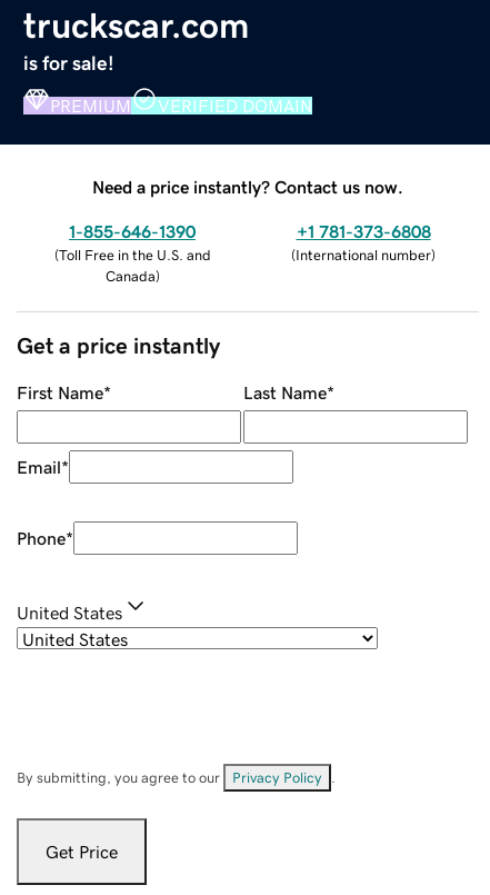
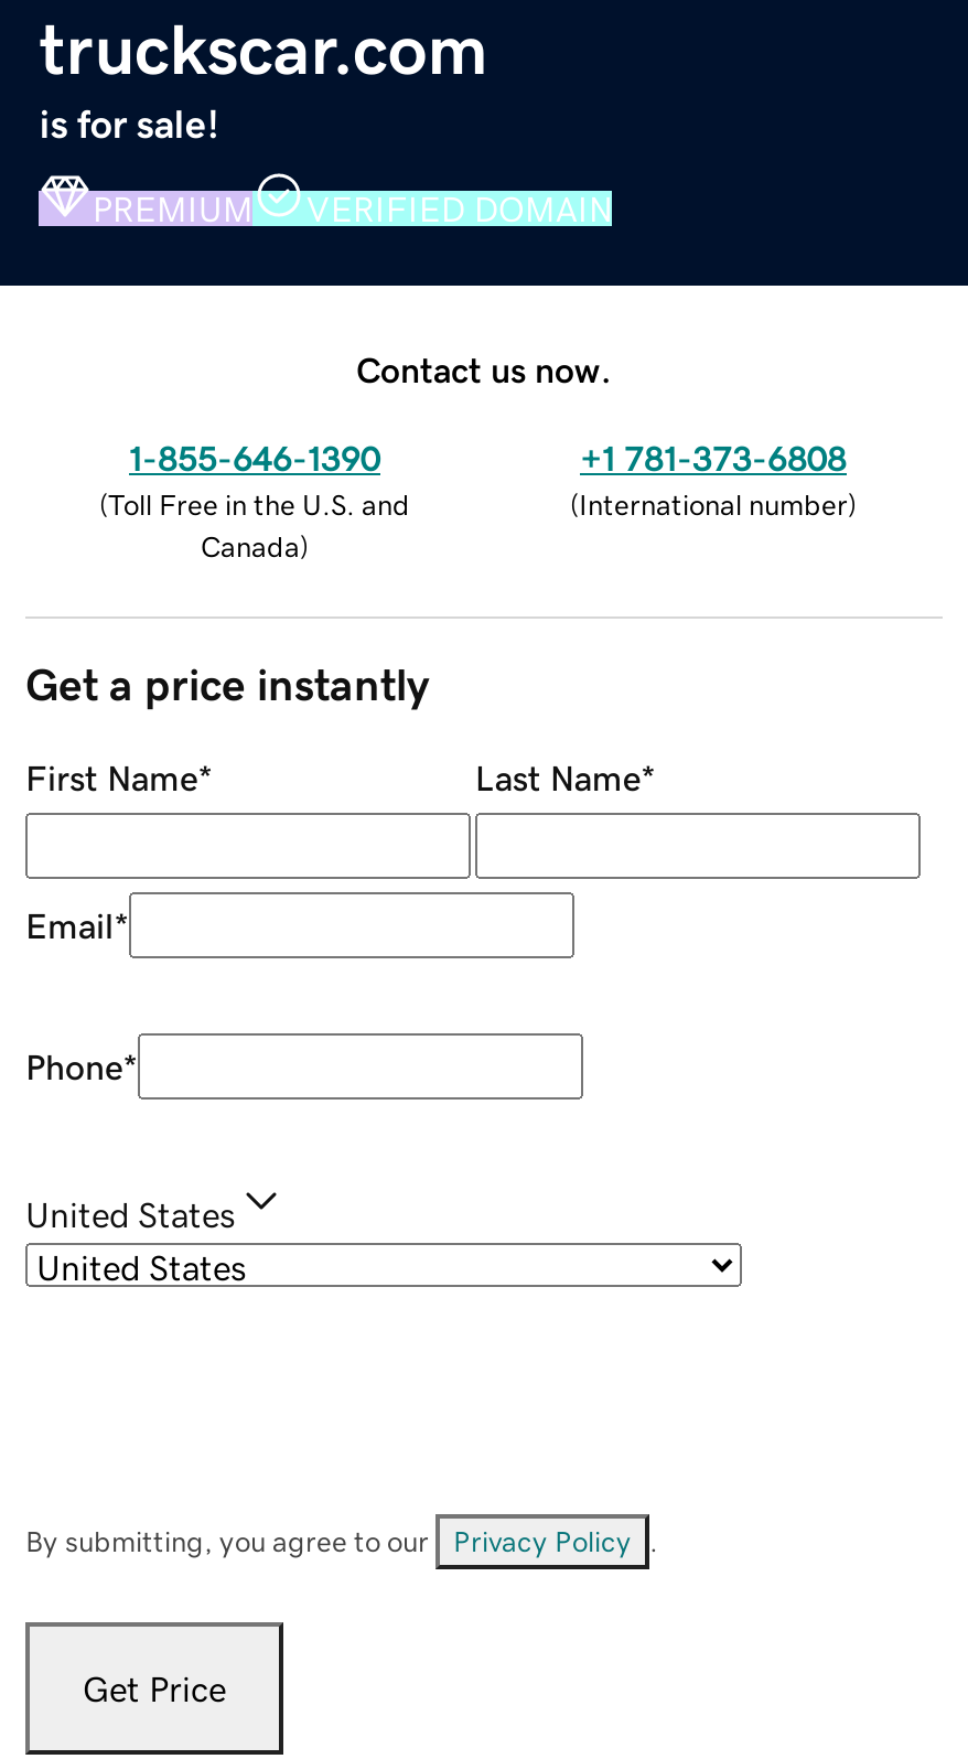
- Need a price instantly? Contact us now.
+ Contact us now.
